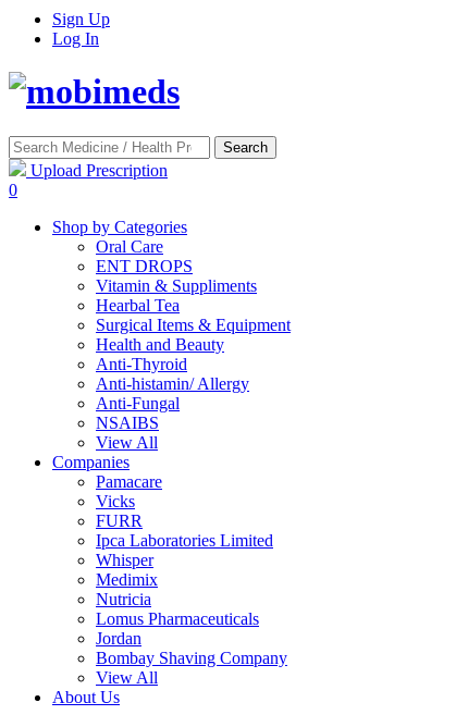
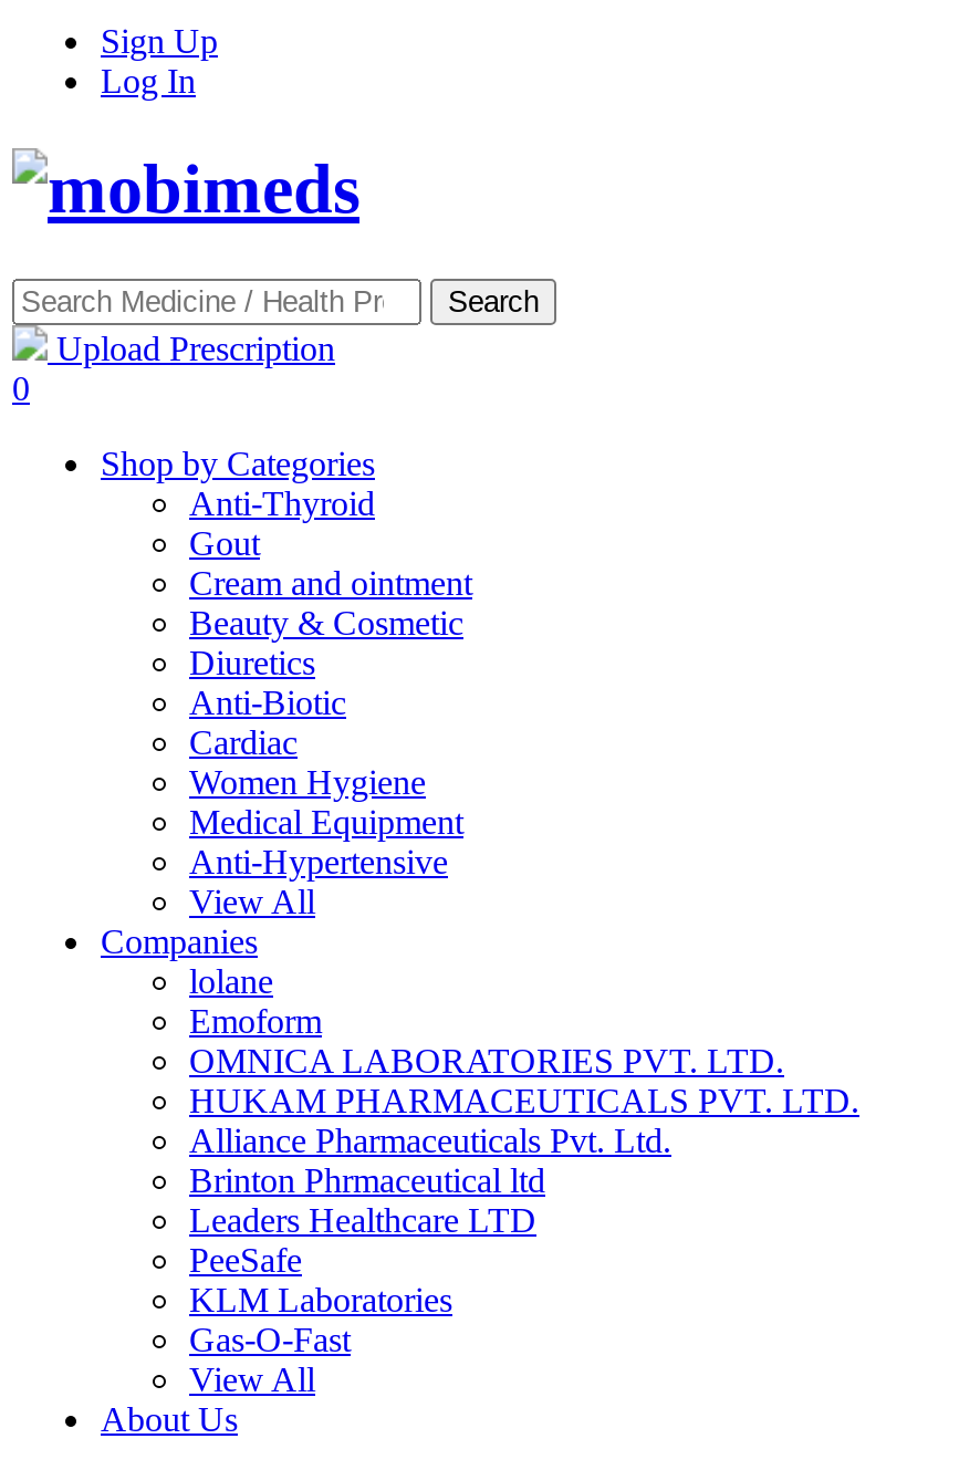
- Oral Care
- ENT DROPS
- Vitamin & Suppliments
- Hearbal Tea
- Surgical Items & Equipment
- Health and Beauty

moved up: Anti-Thyroid

- Anti-histamin/ Allergy
- Anti-Fungal
- NSAIBS
+ Gout
+ Cream and ointment
+ Beauty & Cosmetic
+ Diuretics
+ Anti-Biotic
+ Cardiac
+ Women Hygiene
+ Medical Equipment
+ Anti-Hypertensive

- Pamacare
- Vicks
- FURR
- Ipca Laboratories Limited
- Whisper
- Medimix
- Nutricia
- Lomus Pharmaceuticals
- Jordan
- Bombay Shaving Company
+ lolane
+ Emoform
+ OMNICA LABORATORIES PVT. LTD.
+ HUKAM PHARMACEUTICALS PVT. LTD.
+ Alliance Pharmaceuticals Pvt. Ltd.
+ Brinton Phrmaceutical ltd
+ Leaders Healthcare LTD
+ PeeSafe
+ KLM Laboratories
+ Gas-O-Fast
